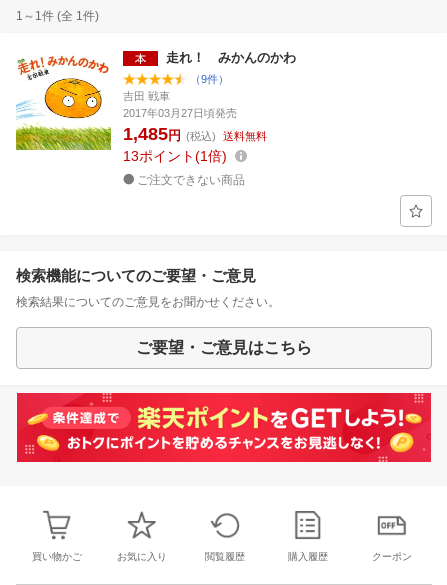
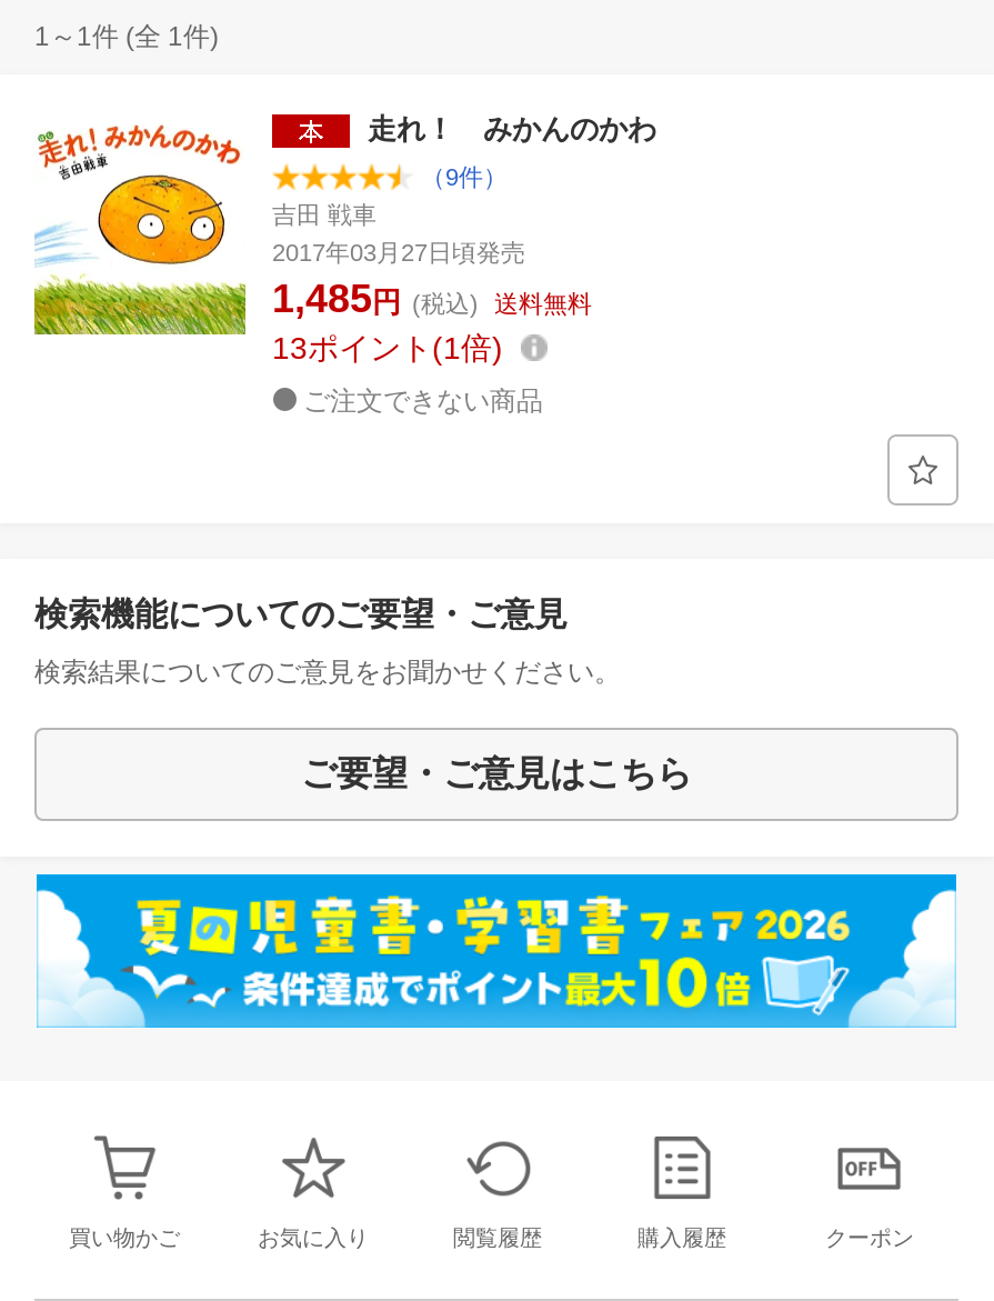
- [image]
+ [image]
